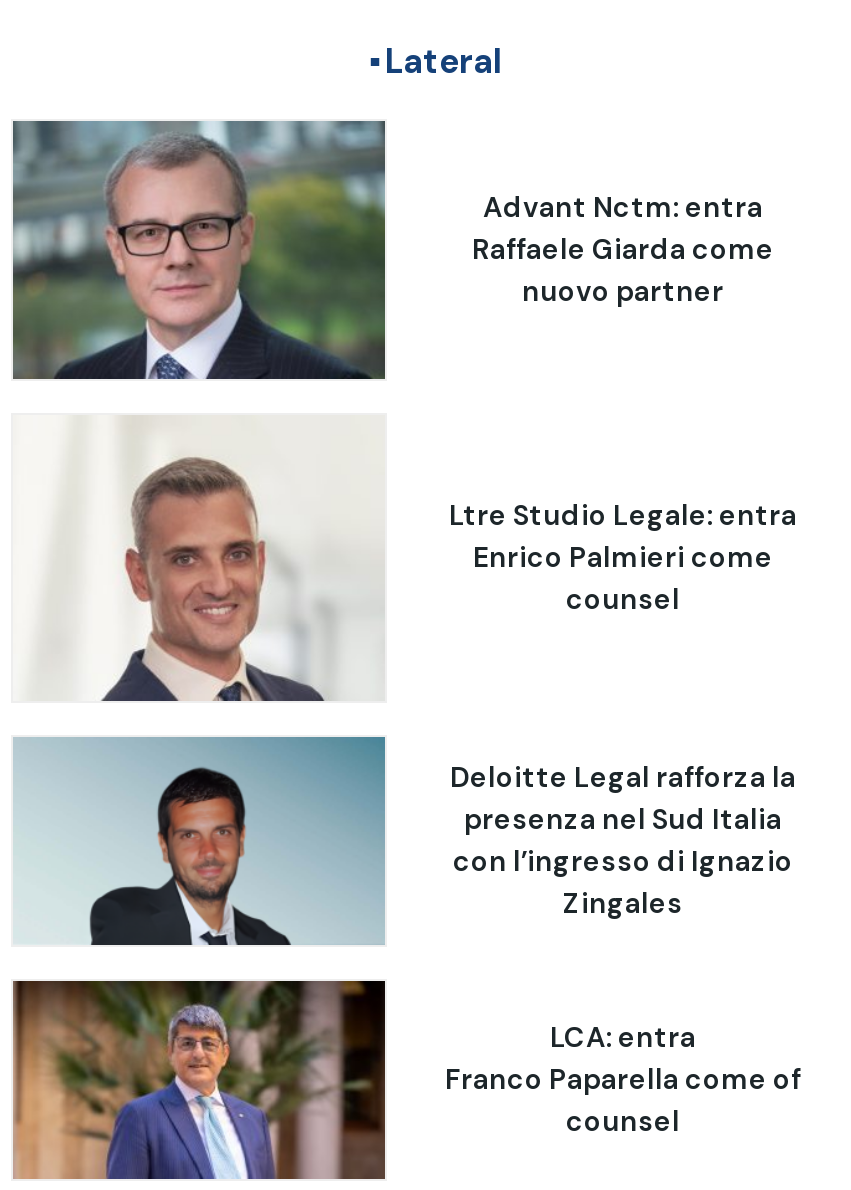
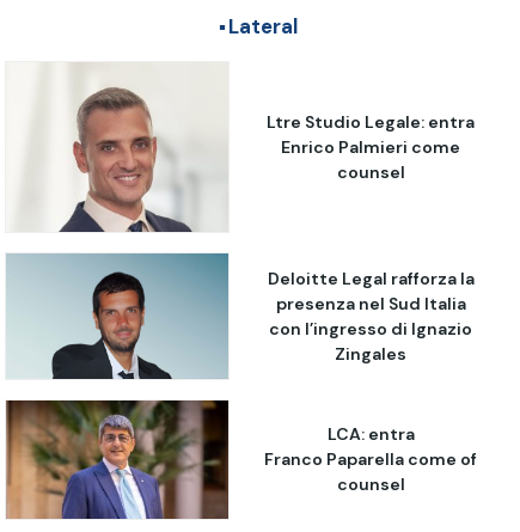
- [image]

- Advant Nctm: entra
- Raffaele Giarda come
- nuovo partner
